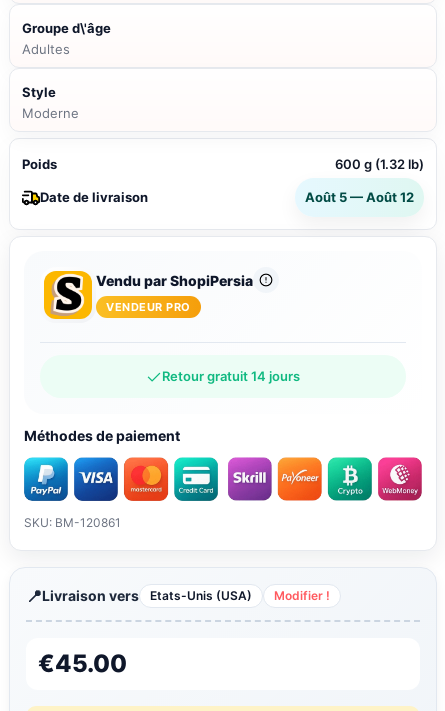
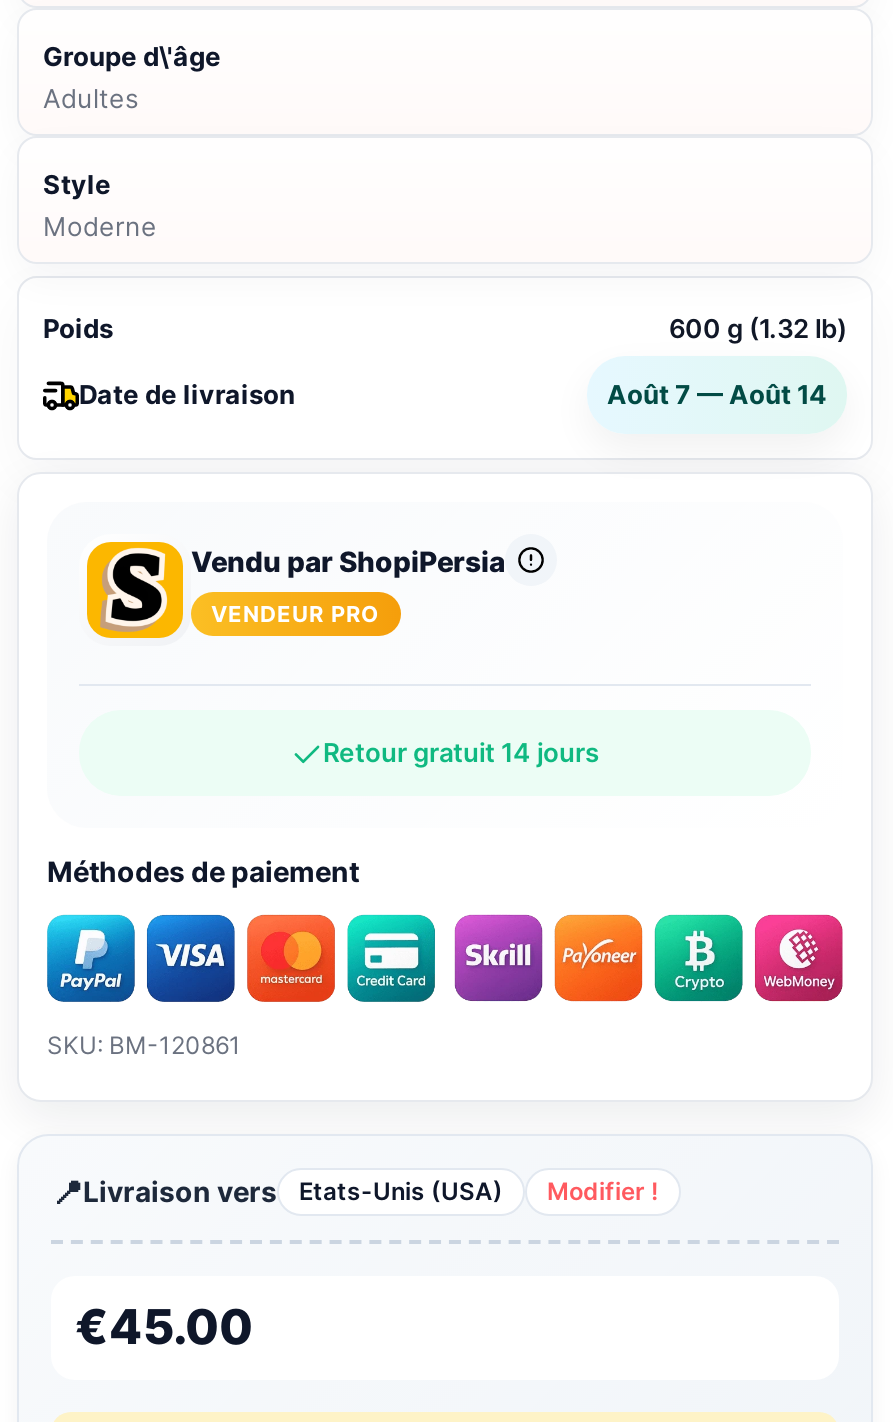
- Août 5 — Août 12
+ Août 7 — Août 14
